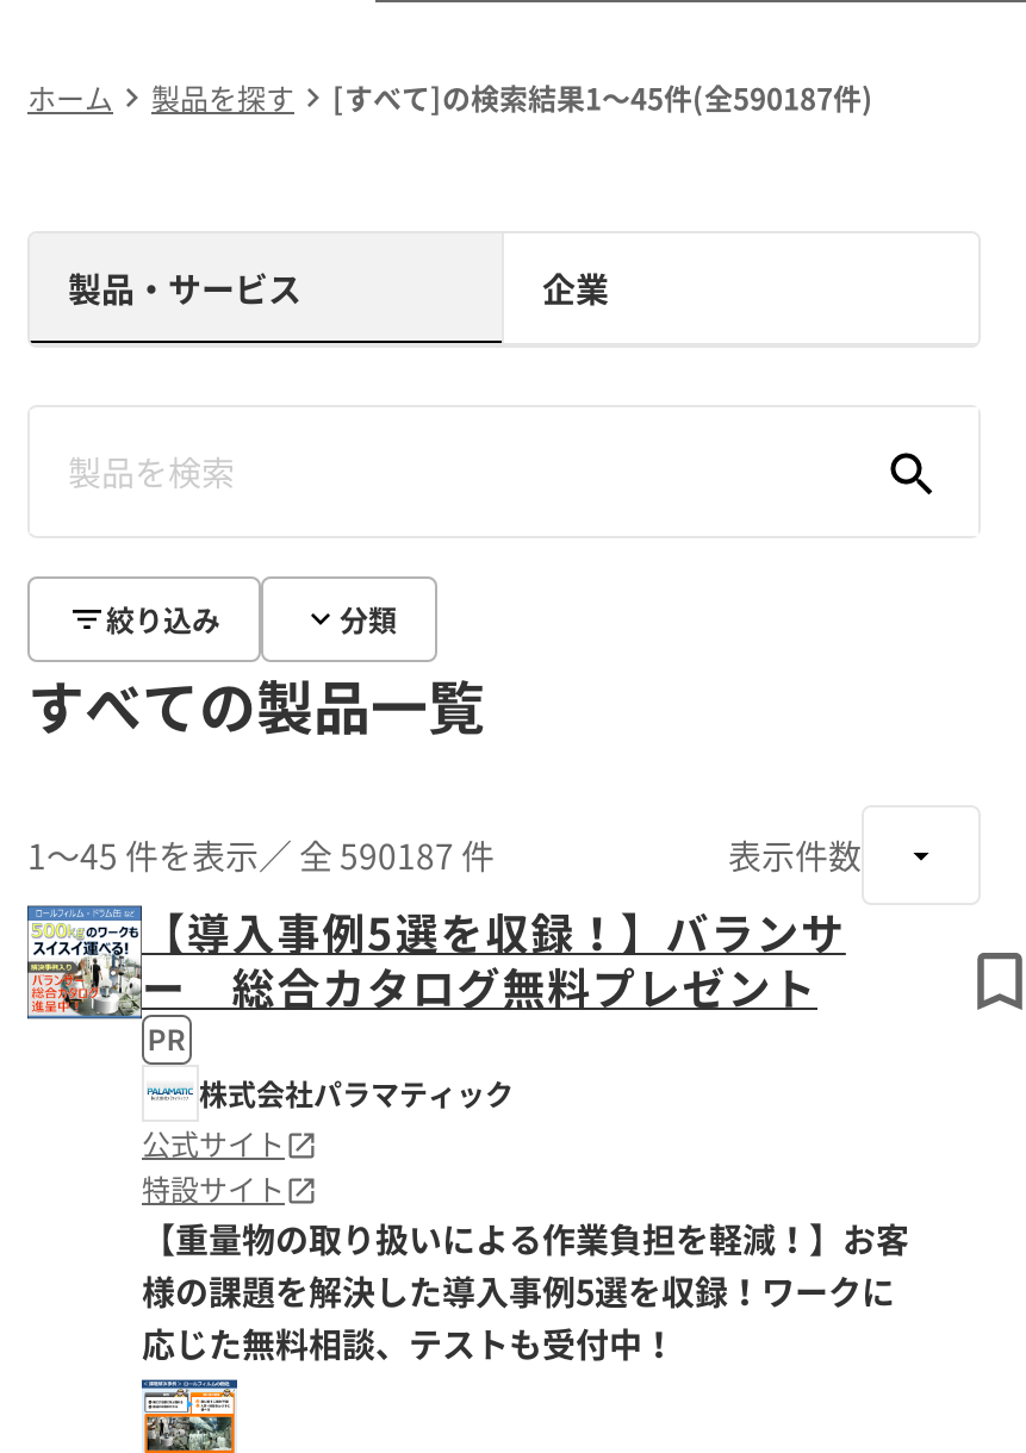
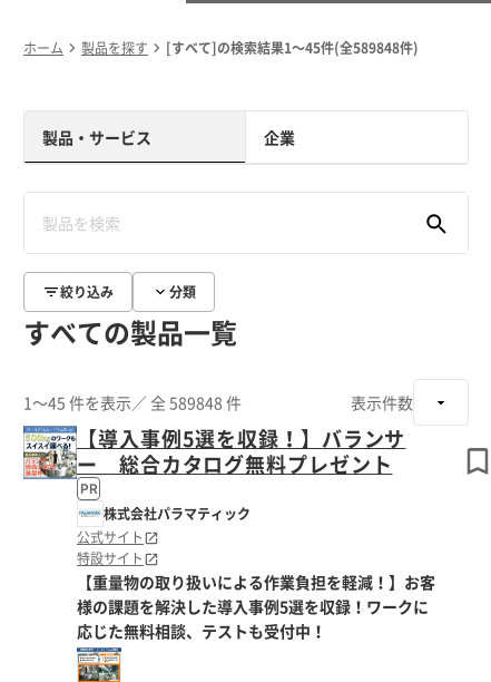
- [すべて]の検索結果1～45件(全590187件)
+ [すべて]の検索結果1～45件(全589848件)

- 1～45 件を表示／ 全 590187 件
+ 1～45 件を表示／ 全 589848 件
